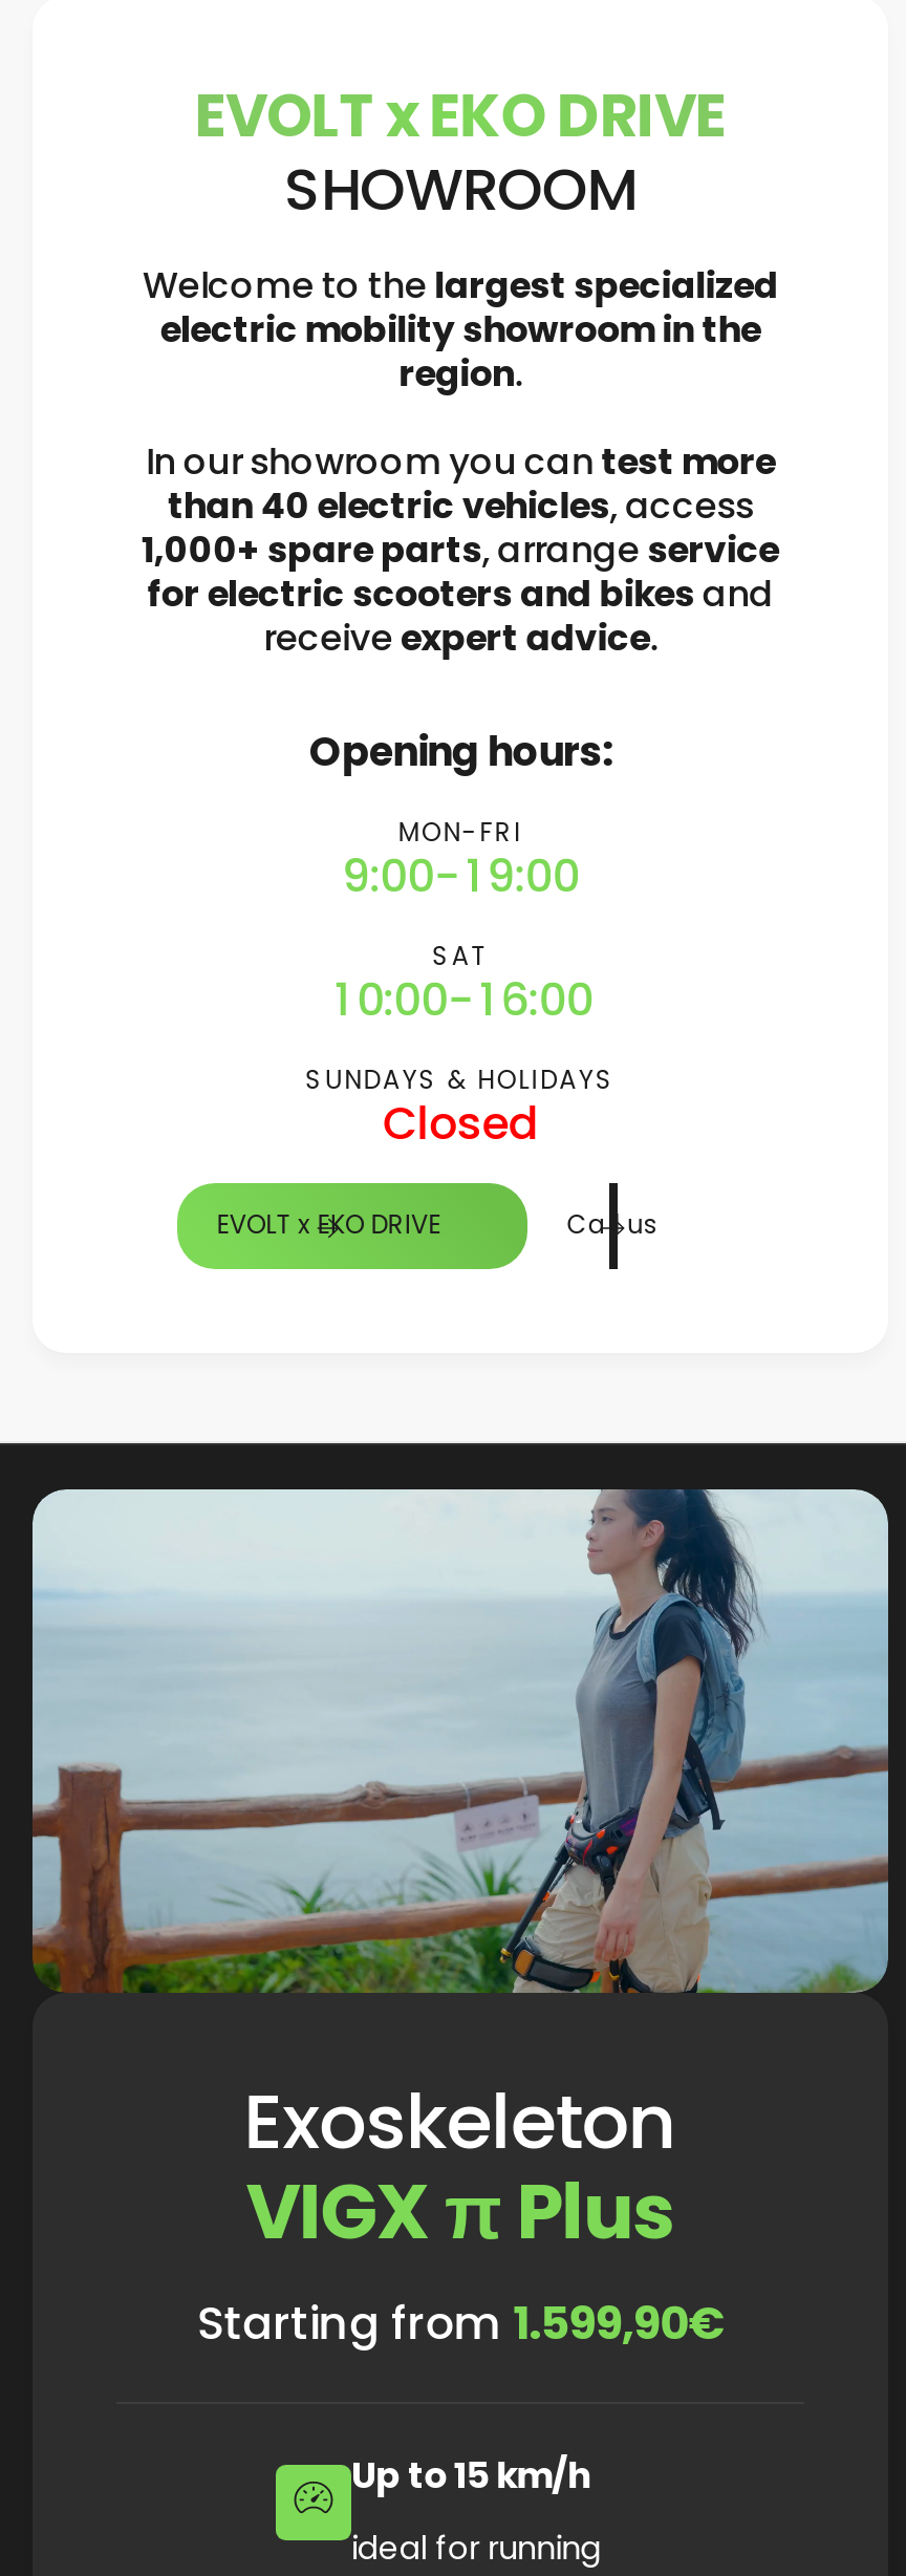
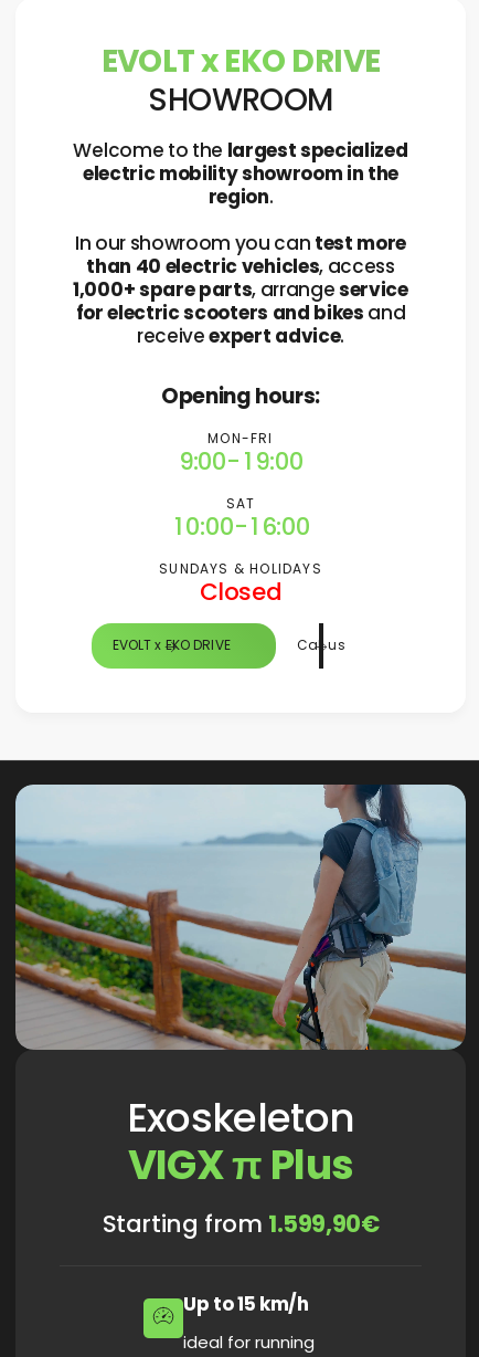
- [image]
+ [image]
